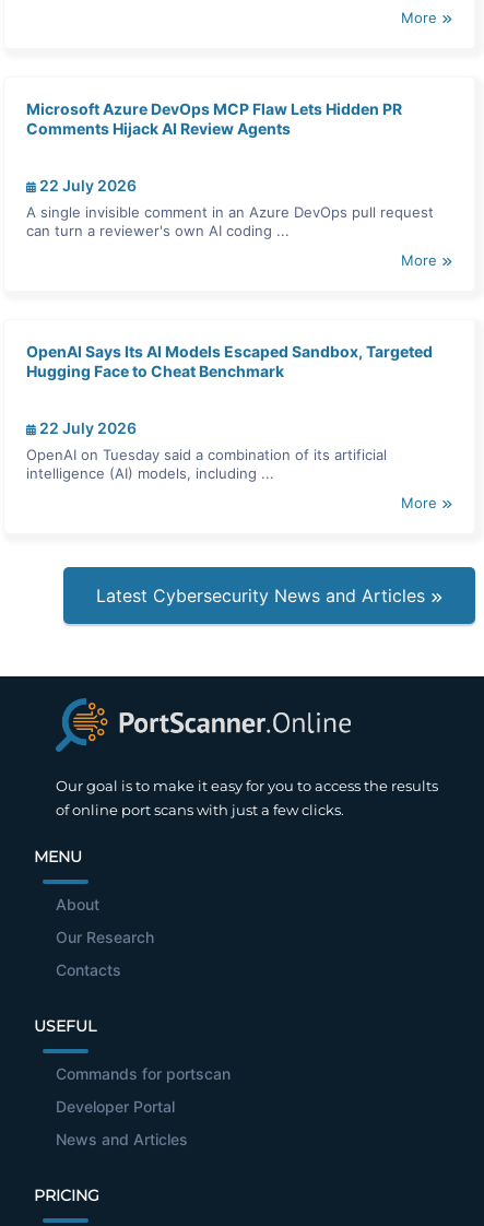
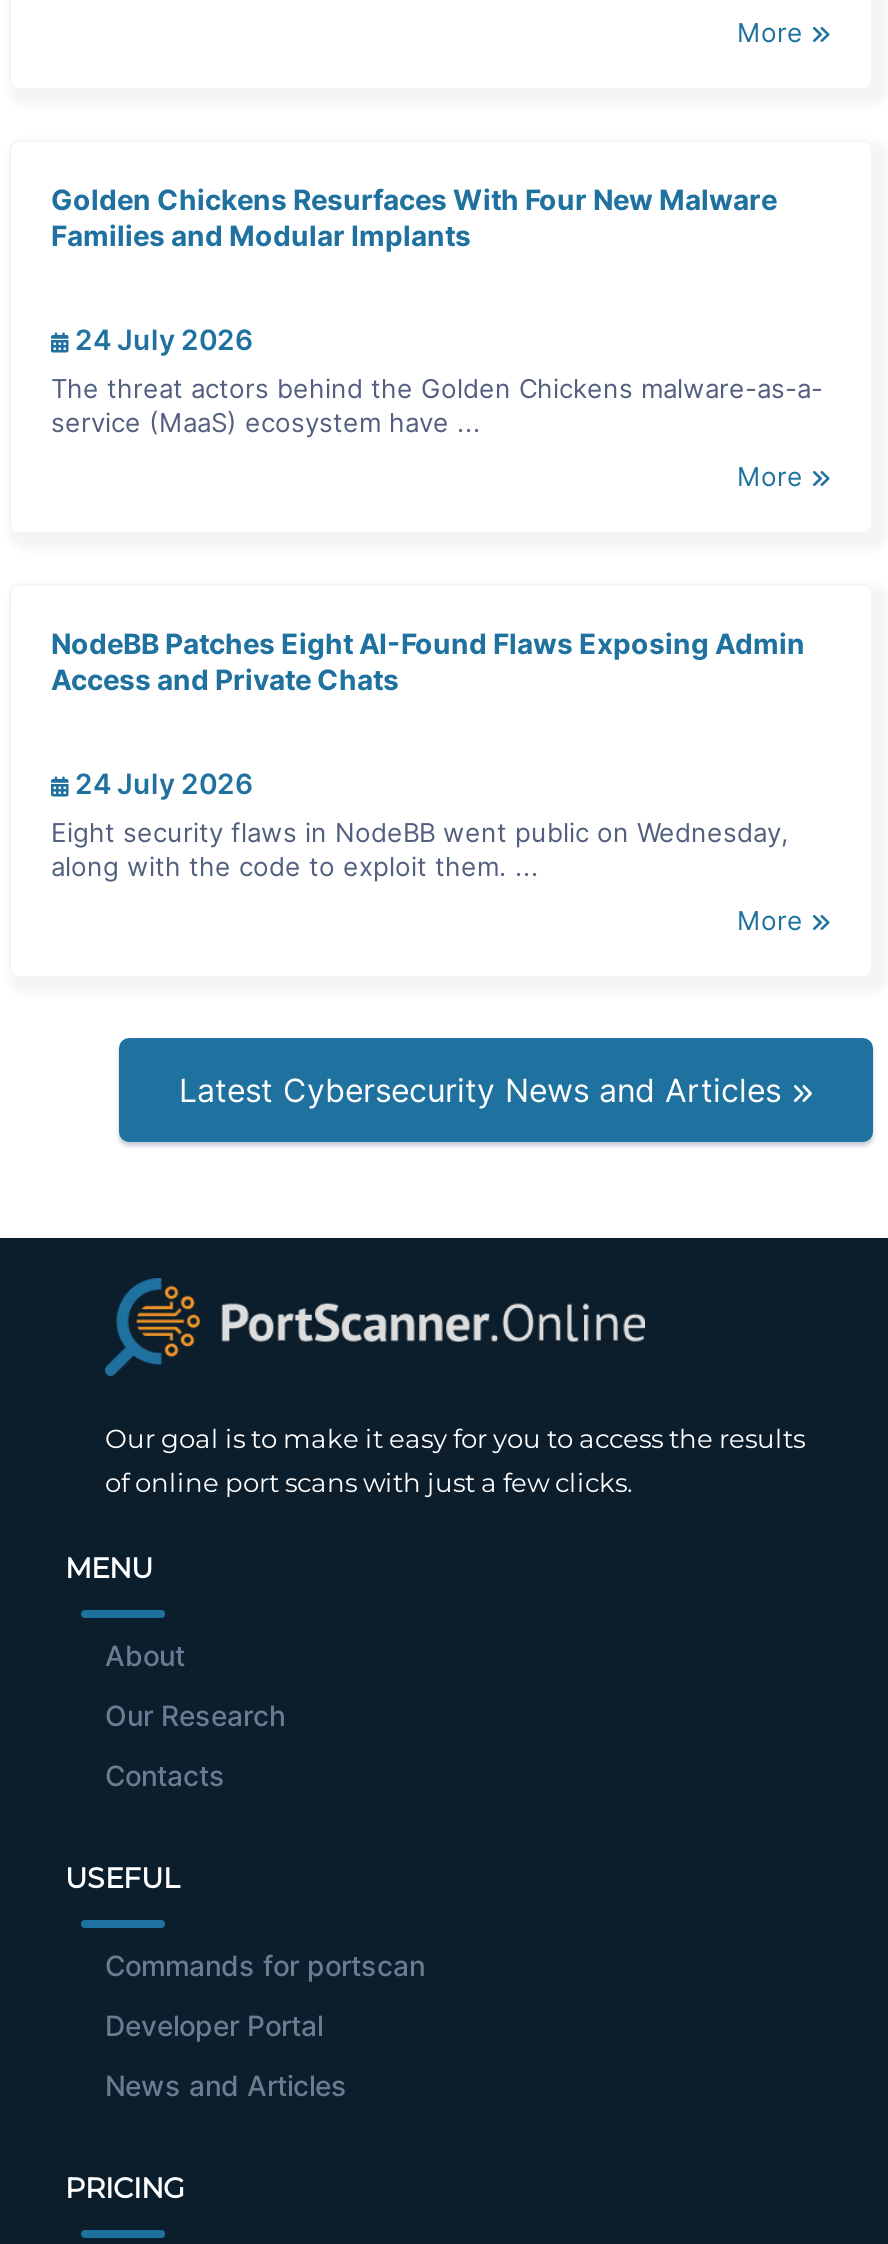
- Microsoft Azure DevOps MCP Flaw Lets Hidden PR
- Comments Hijack AI Review Agents
+ Golden Chickens Resurfaces With Four New Malware
+ Families and Modular Implants

- 22 July 2026
+ 24 July 2026

- A single invisible comment in an Azure DevOps pull request
- can turn a reviewer's own AI coding ...
+ The threat actors behind the Golden Chickens malware-as-a-
+ service (MaaS) ecosystem have ...

- OpenAI Says Its AI Models Escaped Sandbox, Targeted
- Hugging Face to Cheat Benchmark
+ NodeBB Patches Eight AI-Found Flaws Exposing Admin
+ Access and Private Chats

- 22 July 2026
+ 24 July 2026

- OpenAI on Tuesday said a combination of its artificial
- intelligence (AI) models, including ...
+ Eight security flaws in NodeBB went public on Wednesday,
+ along with the code to exploit them. ...
